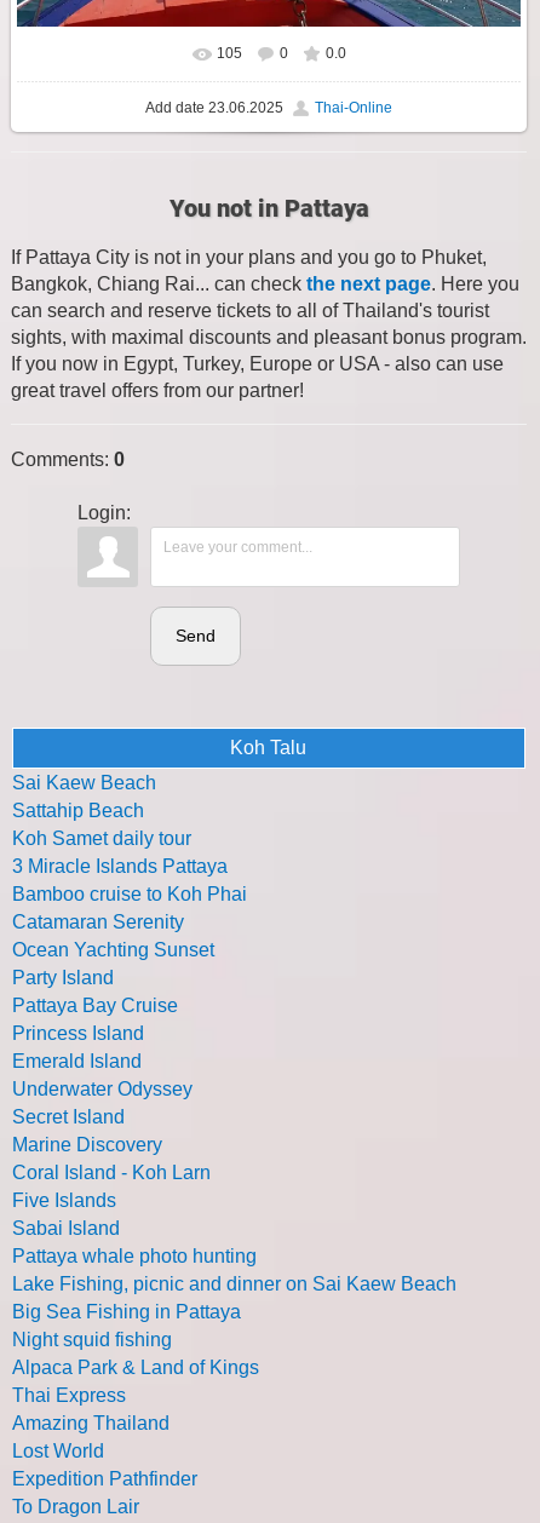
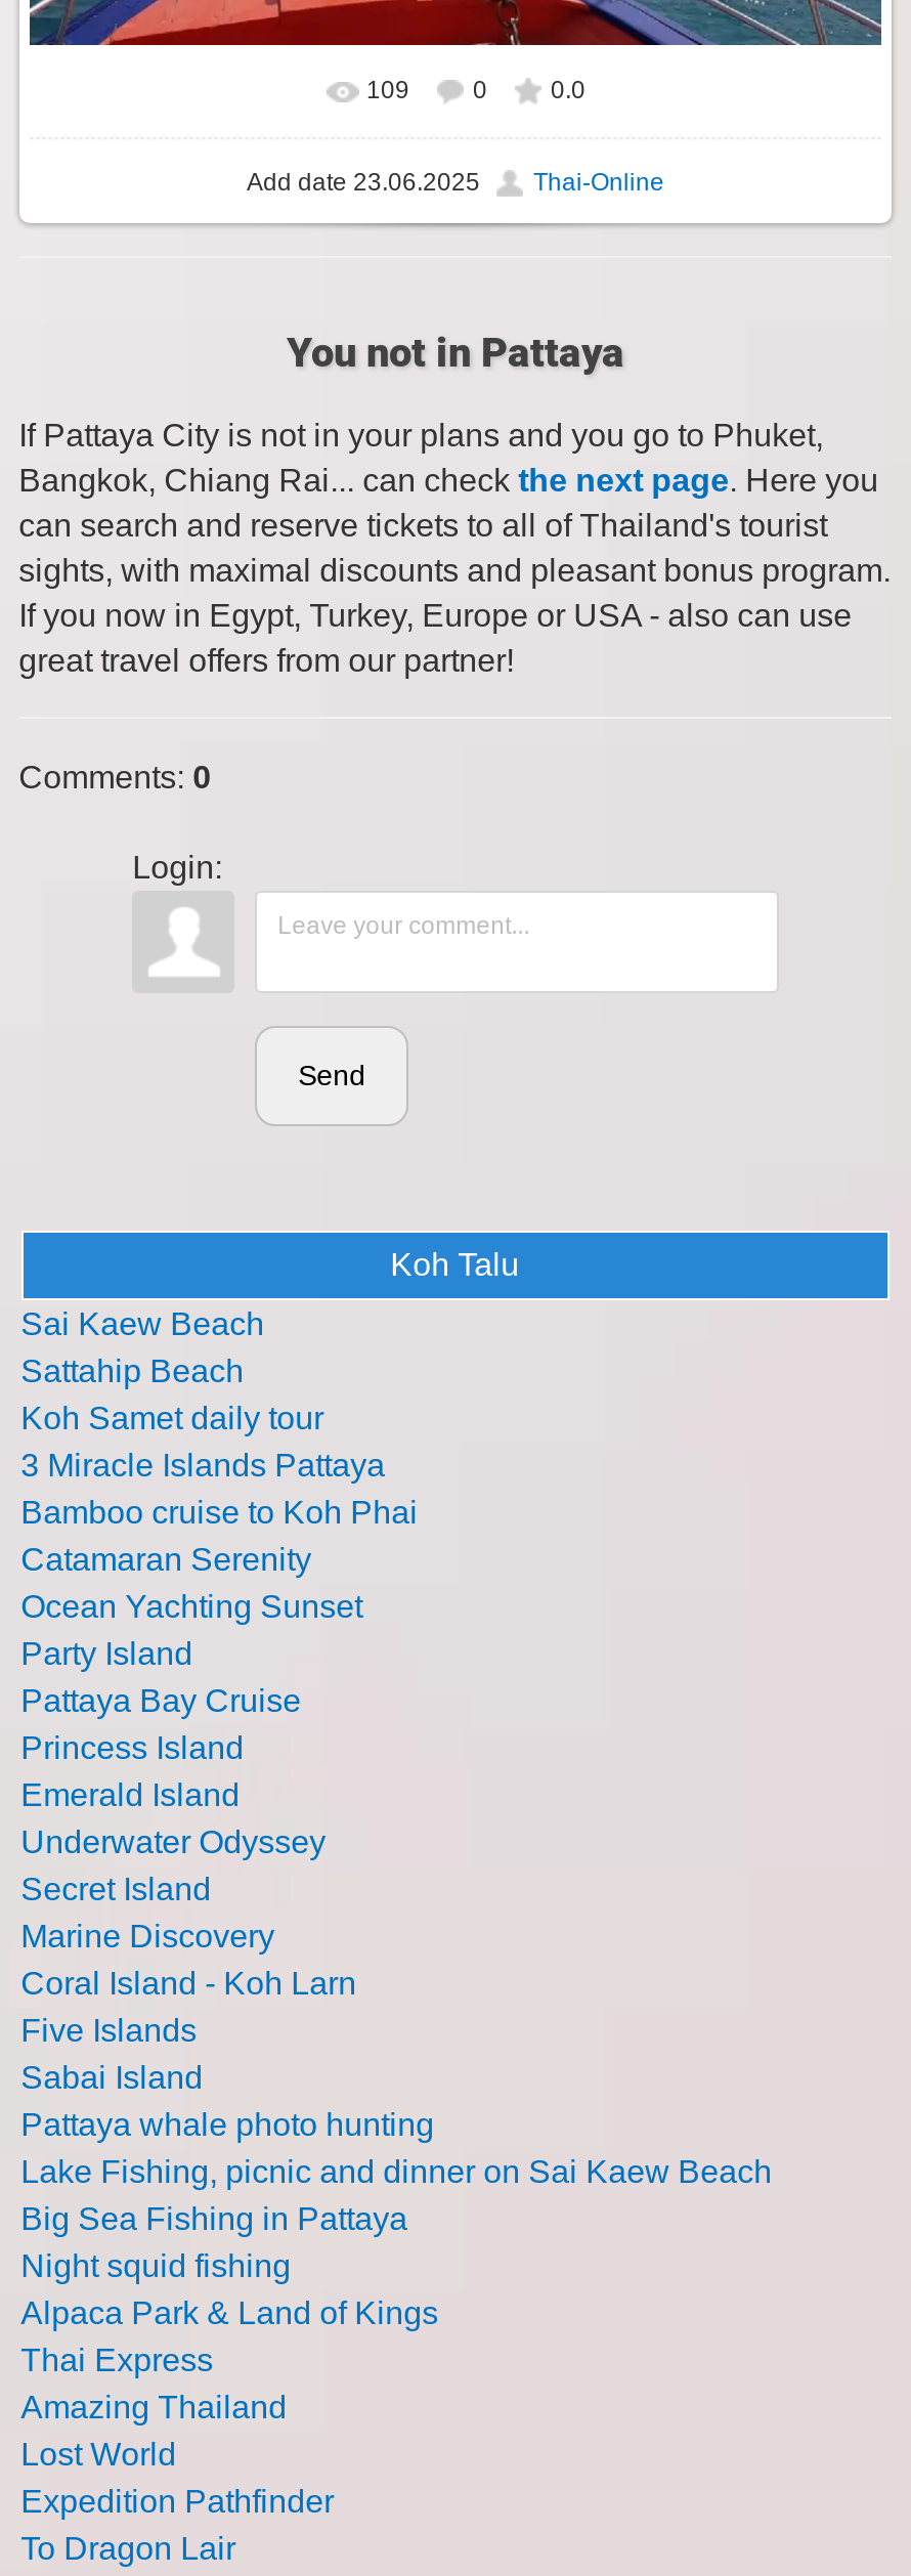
- 105
+ 109
